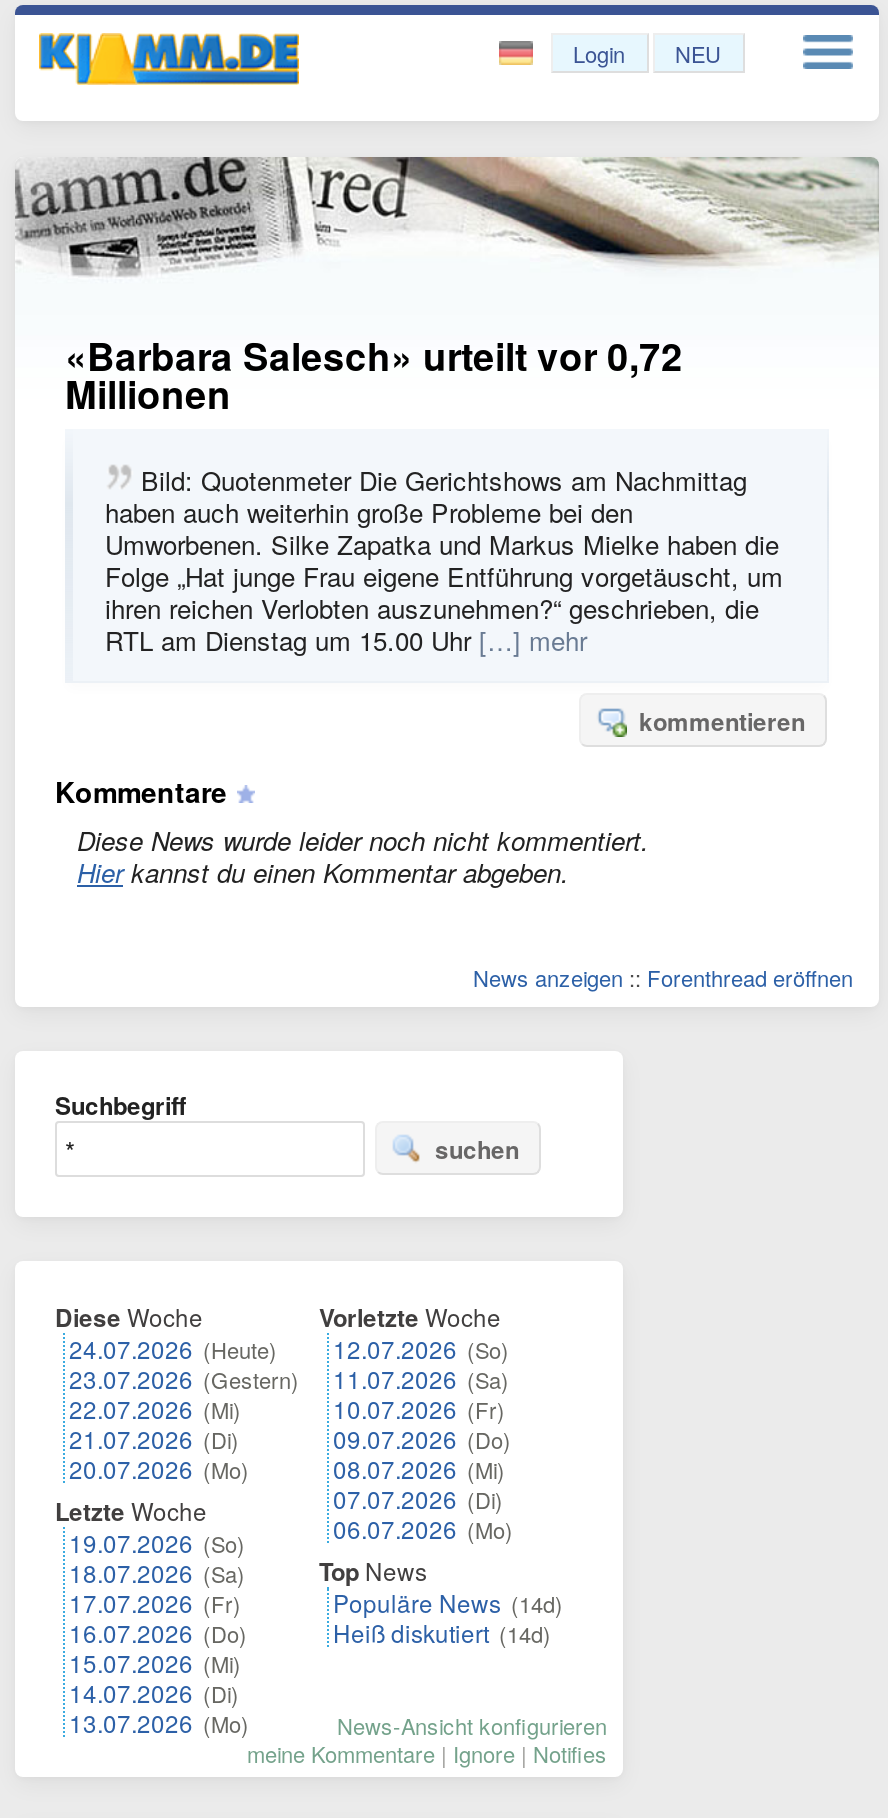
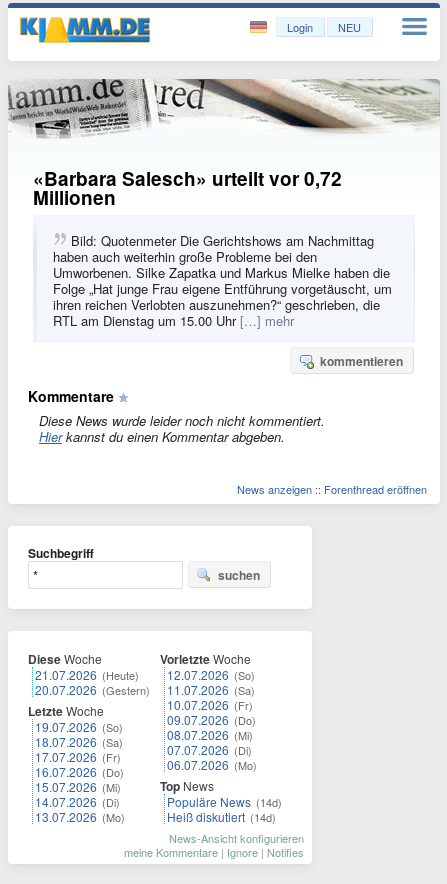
- 24.07.2026 (Heute)
- 23.07.2026 (Gestern)
- 22.07.2026 (Mi)
- 21.07.2026 (Di)
- 20.07.2026 (Mo)
+ 21.07.2026 (Heute)
+ 20.07.2026 (Gestern)

moved up: Letzte Woche | 19.07.2026 (So) | 18.07.2026 (Sa) | 17.07.2026 (Fr) | 16.07.2026 (Do) | 15.07.2026 (Mi) | 14.07.2026 (Di) | 13.07.2026 (Mo)
